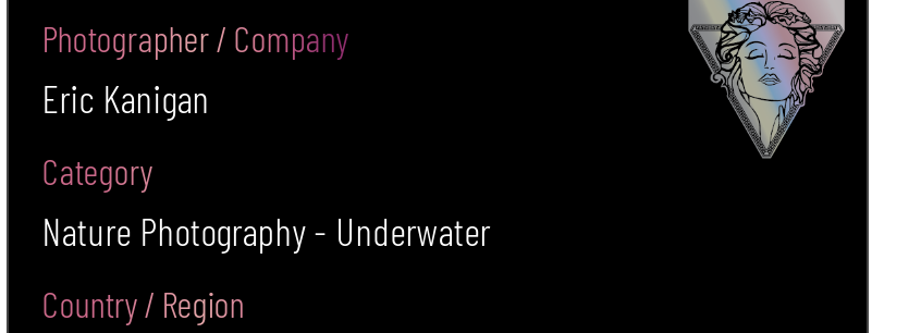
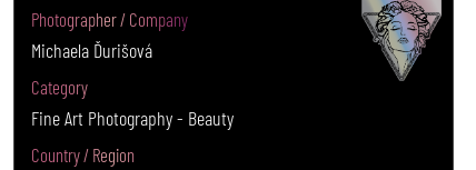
- Eric Kanigan
+ Michaela Ďurišová

- Nature Photography - Underwater
+ Fine Art Photography - Beauty
